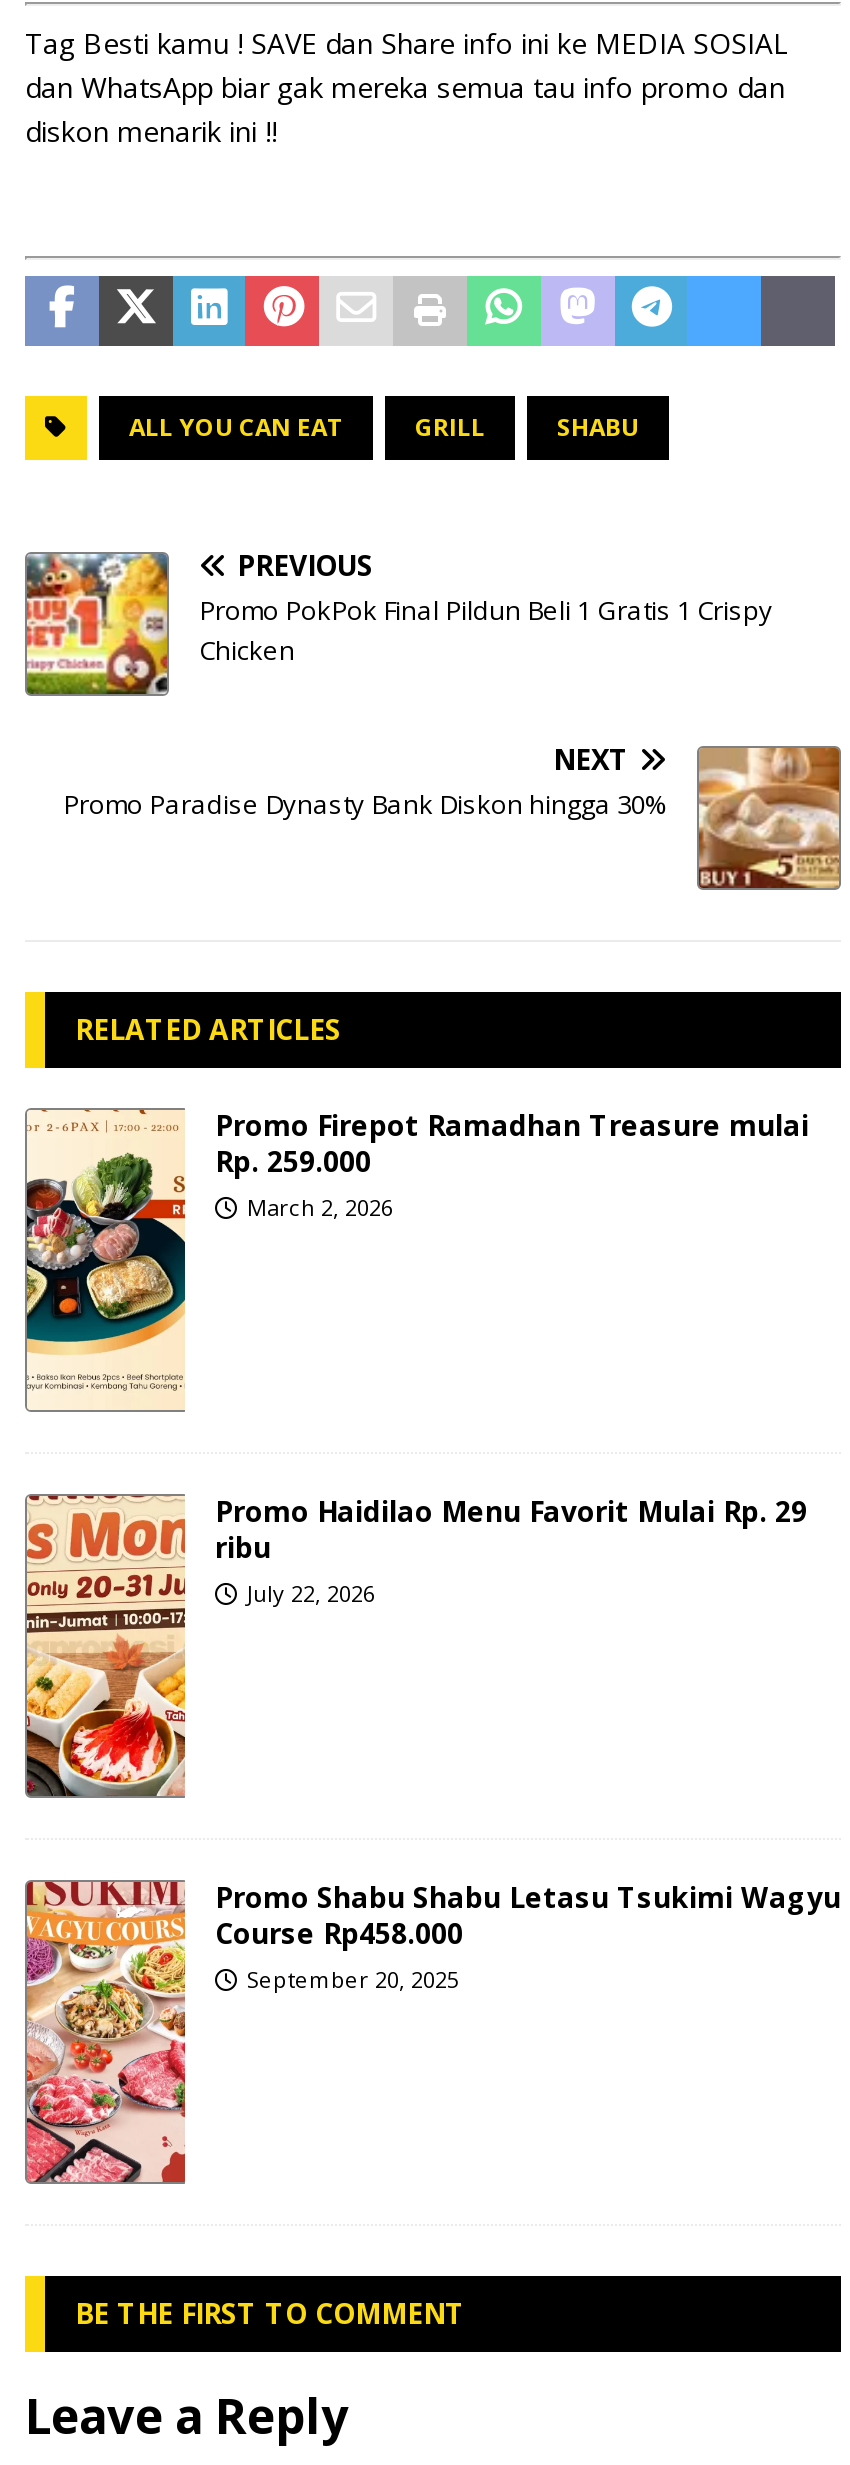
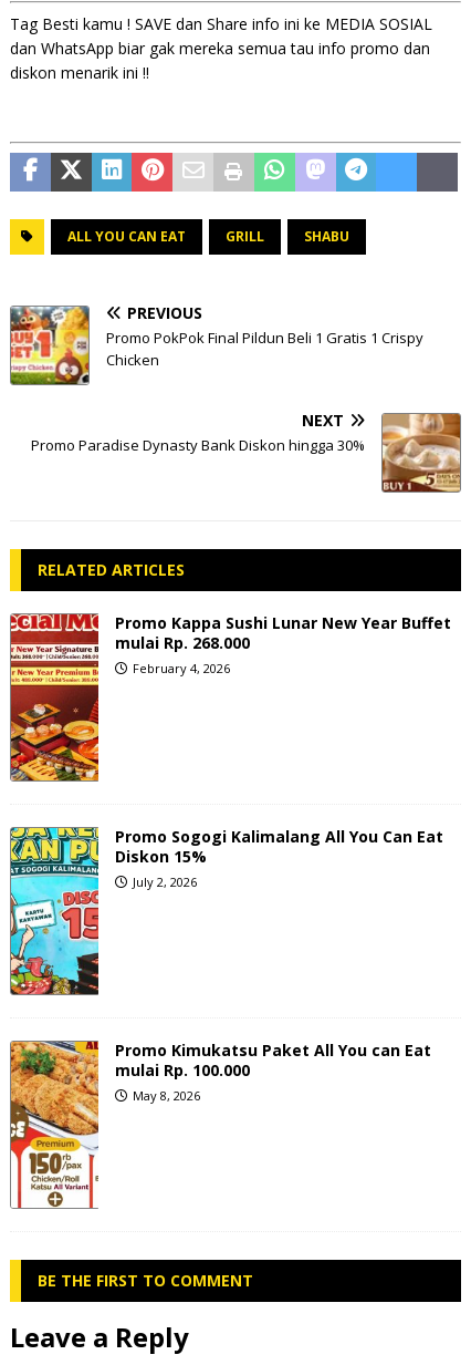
- [image]
- Promo Firepot Ramadhan Treasure mulai
- Rp. 259.000
- March 2, 2026
+ [image]
+ Promo Kappa Sushi Lunar New Year Buffet
+ mulai Rp. 268.000
+ February 4, 2026

- [image]
- Promo Haidilao Menu Favorit Mulai Rp. 29
- ribu
- July 22, 2026
+ [image]
+ Promo Sogogi Kalimalang All You Can Eat
+ Diskon 15%
+ July 2, 2026

- [image]
- Promo Shabu Shabu Letasu Tsukimi Wagyu
- Course Rp458.000
- September 20, 2025
+ [image]
+ Promo Kimukatsu Paket All You can Eat
+ mulai Rp. 100.000
+ May 8, 2026
